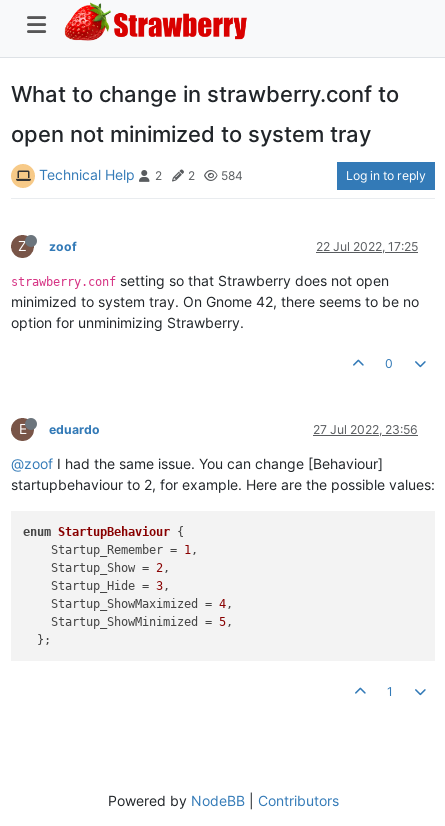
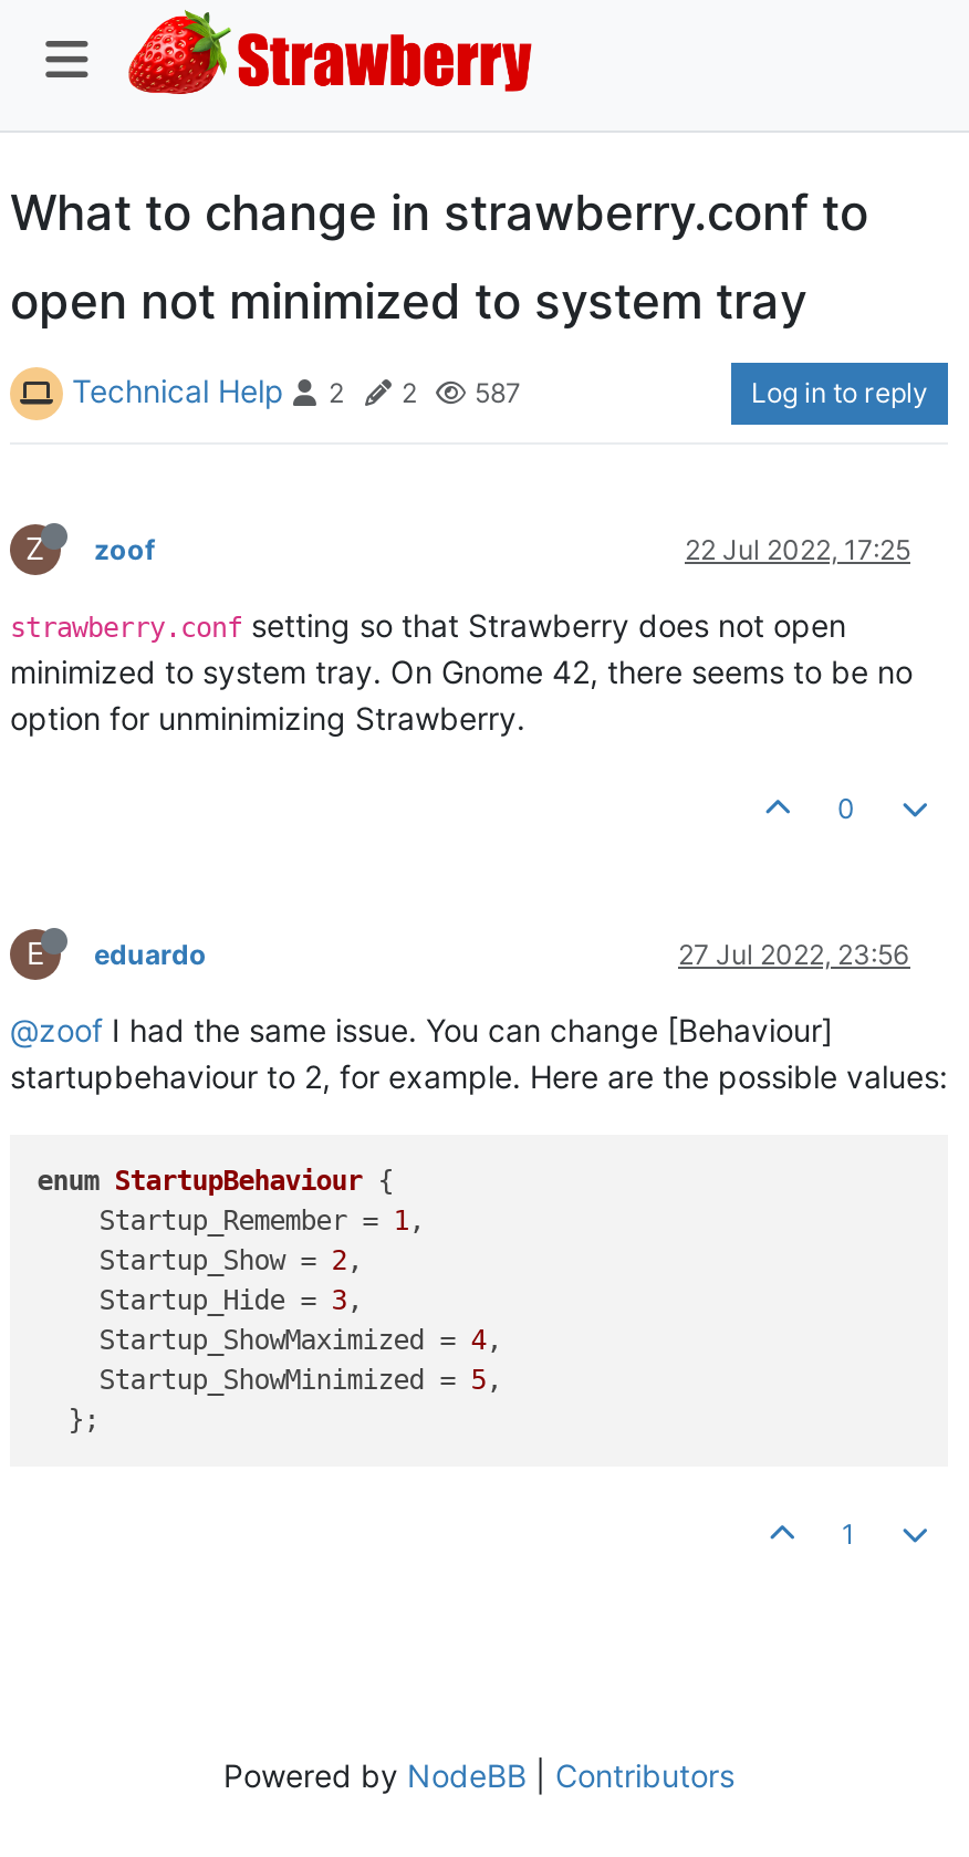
- Technical Help 2 2 584
+ Technical Help 2 2 587
